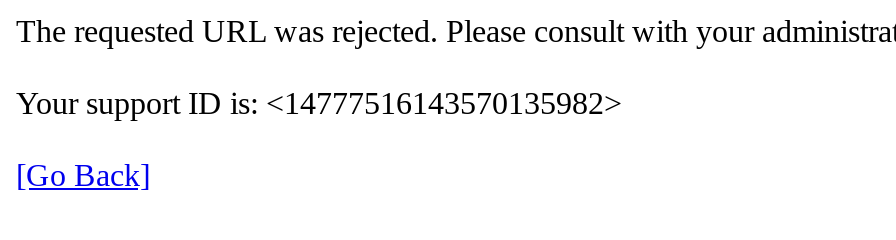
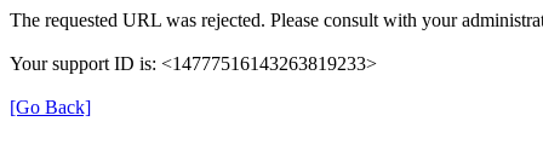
- Your support ID is: <14777516143570135982>
+ Your support ID is: <14777516143263819233>
